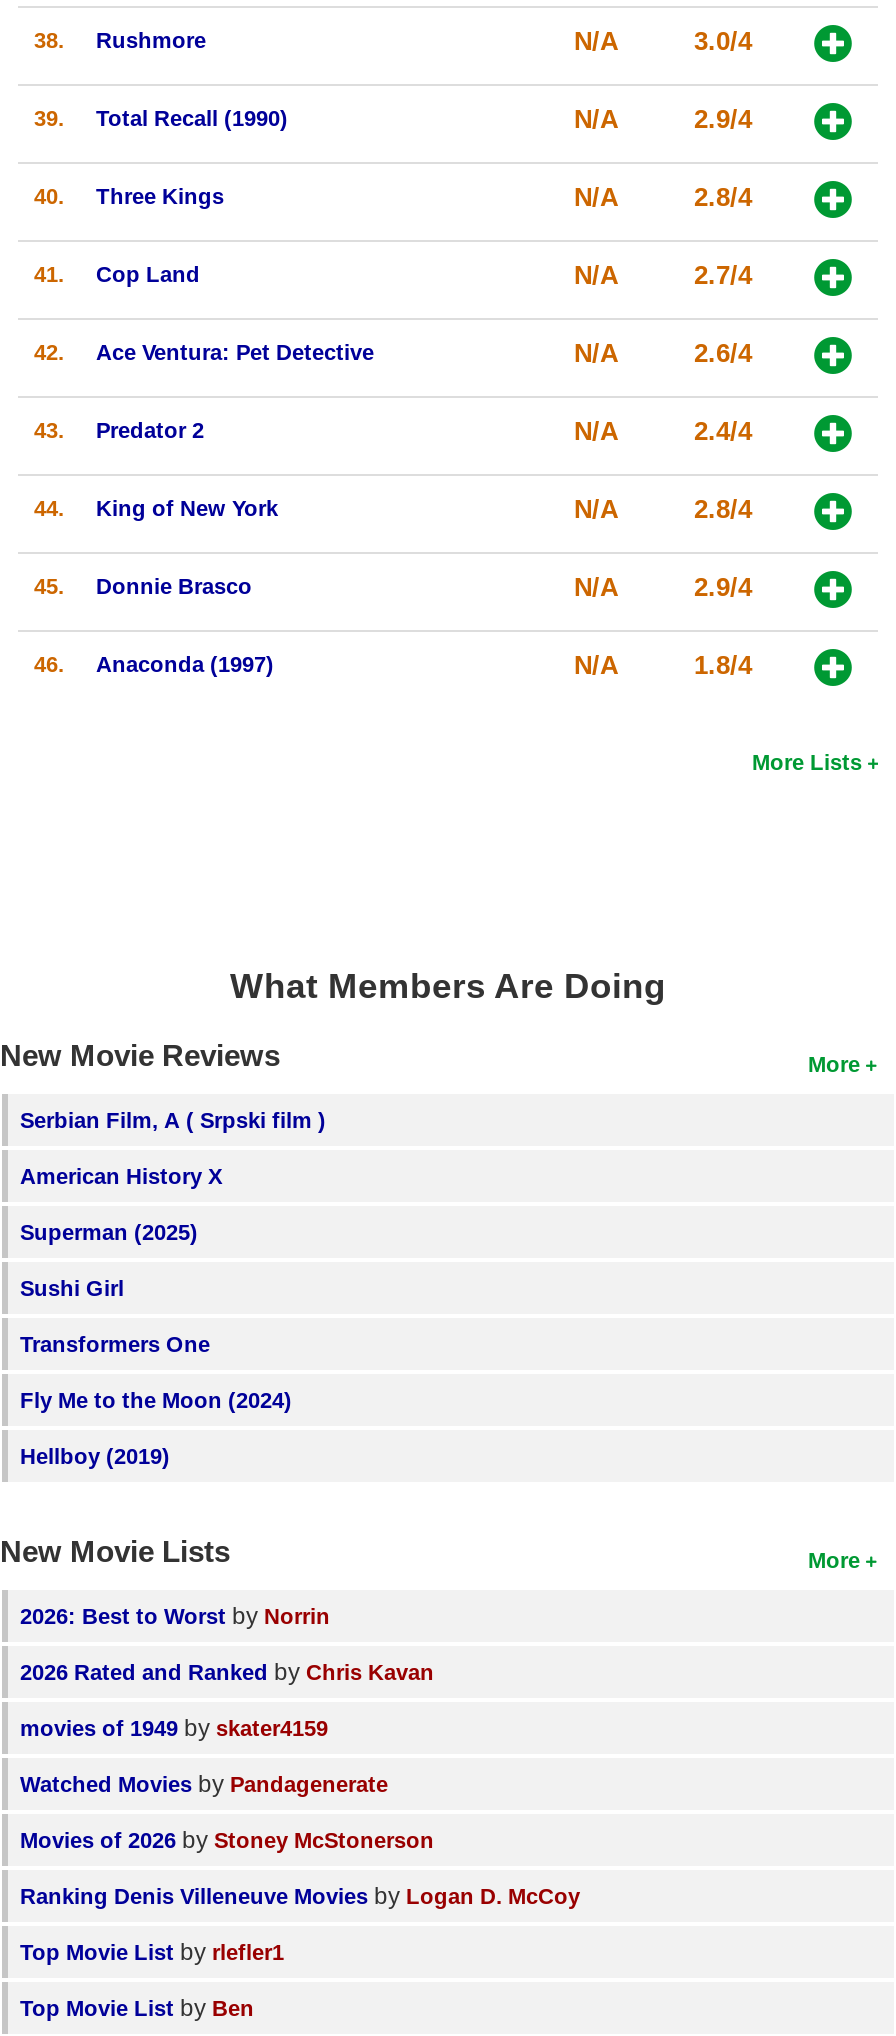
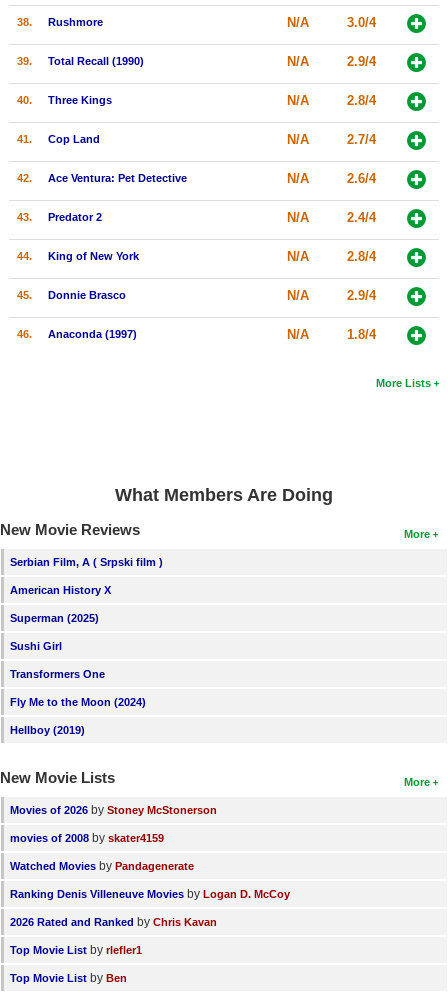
- 2026: Best to Worst by Norrin
- movies of 1949 by skater4159

moved down: 2026 Rated and Ranked by Chris Kavan

moved down: Watched Movies by Pandagenerate

moved up: Movies of 2026 by Stoney McStonerson

+ movies of 2008 by skater4159

moved up: Ranking Denis Villeneuve Movies by Logan D. McCoy
